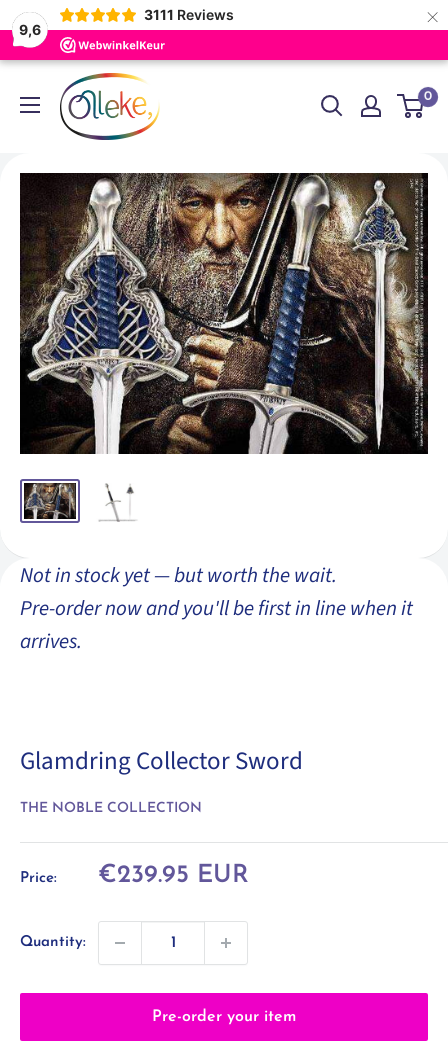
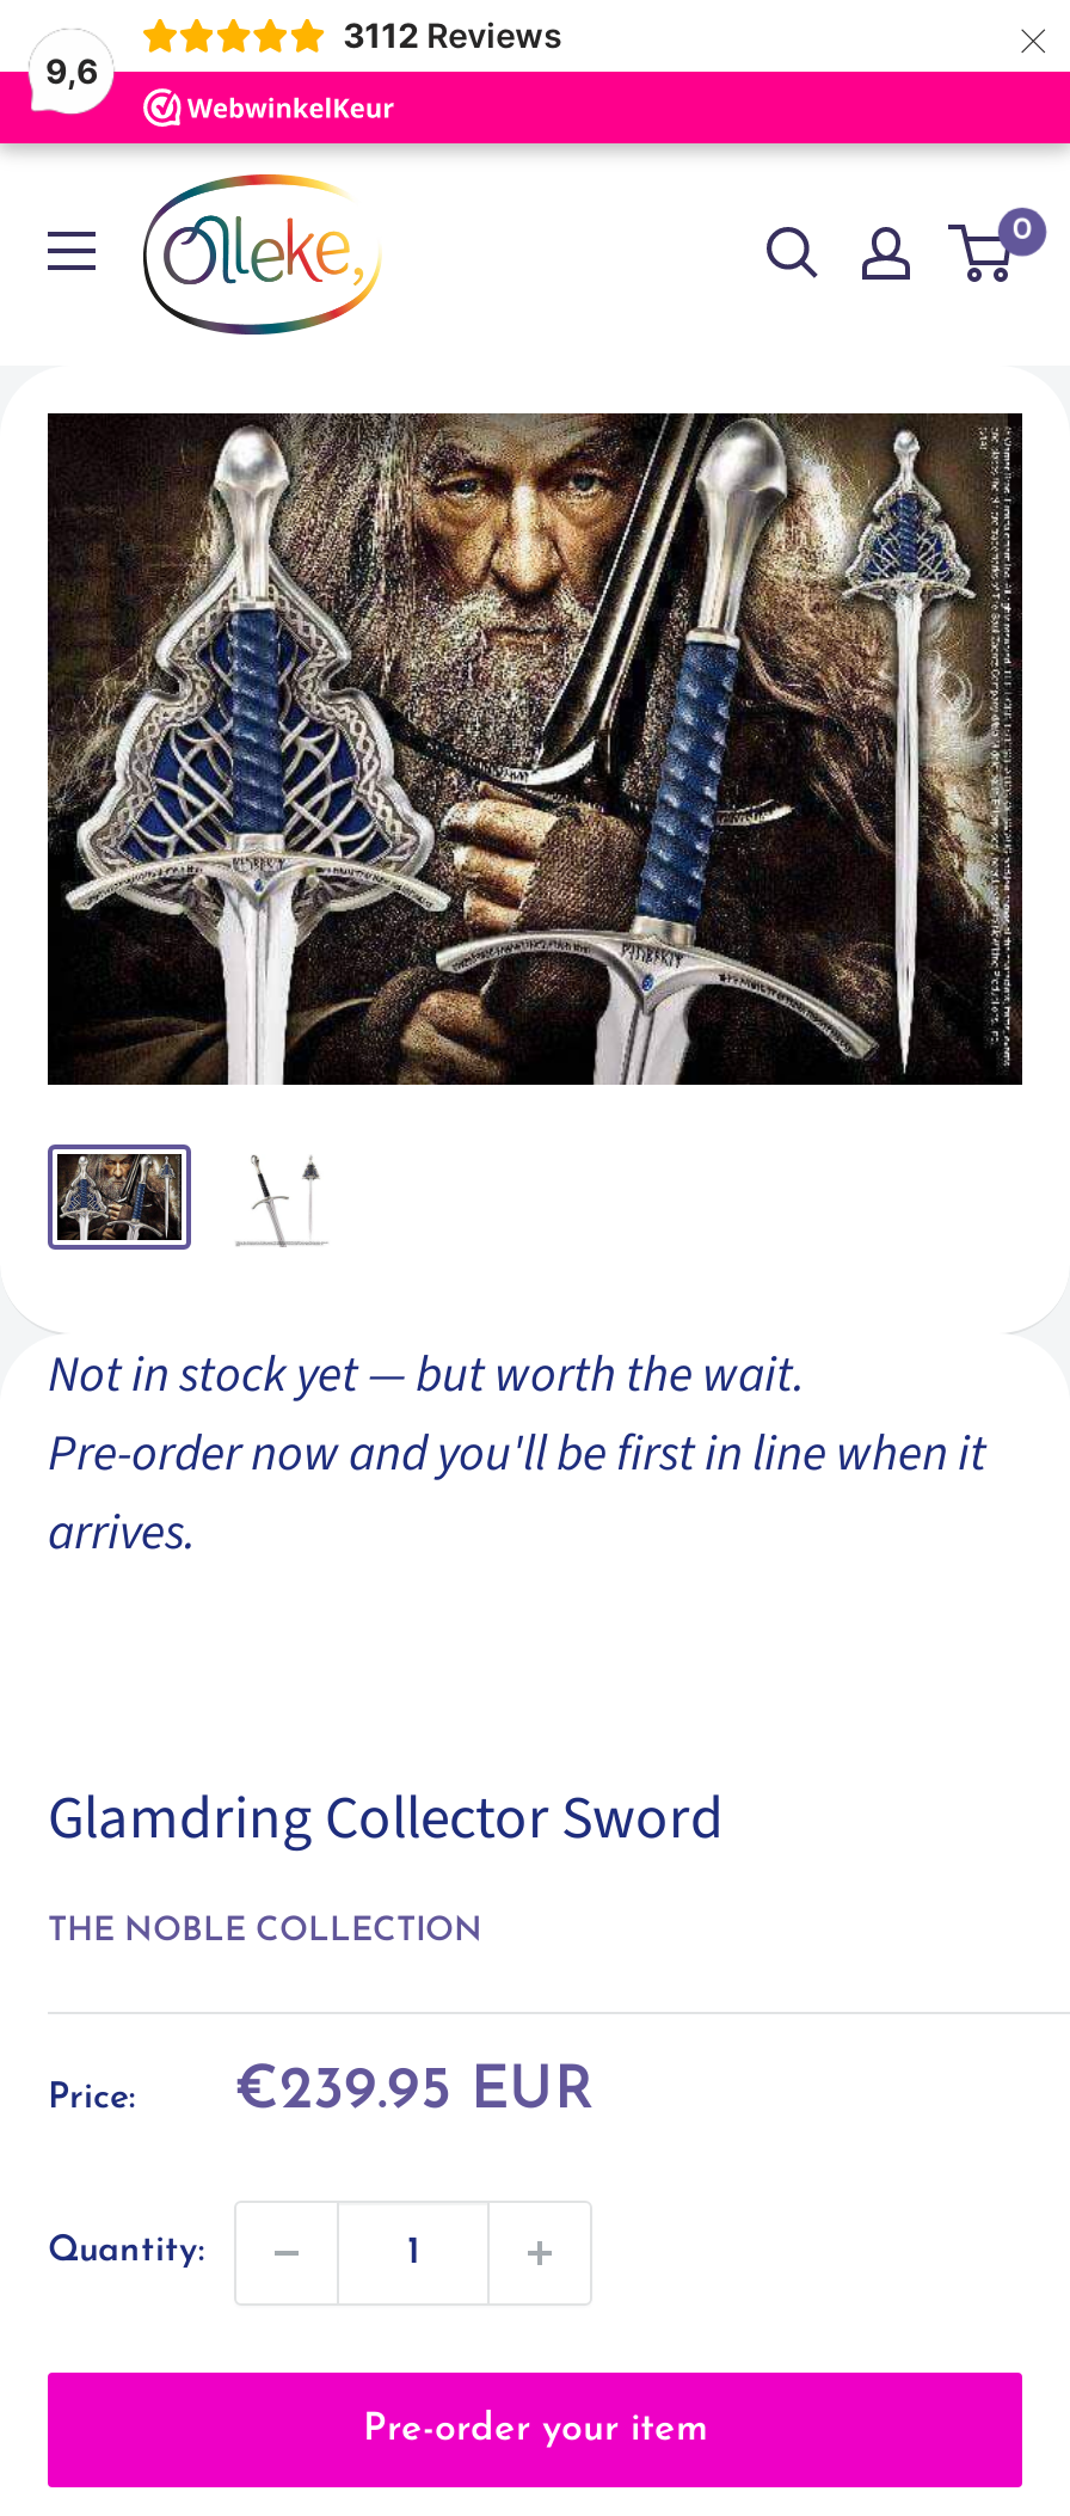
- 3111 Reviews
+ 3112 Reviews
